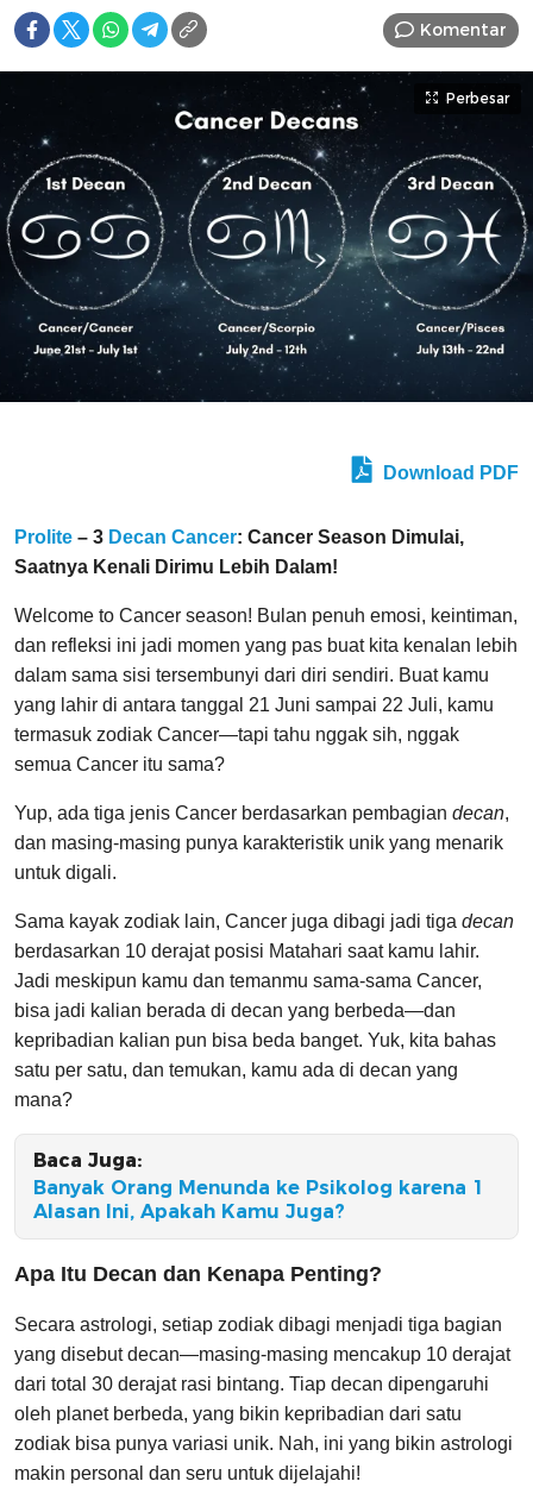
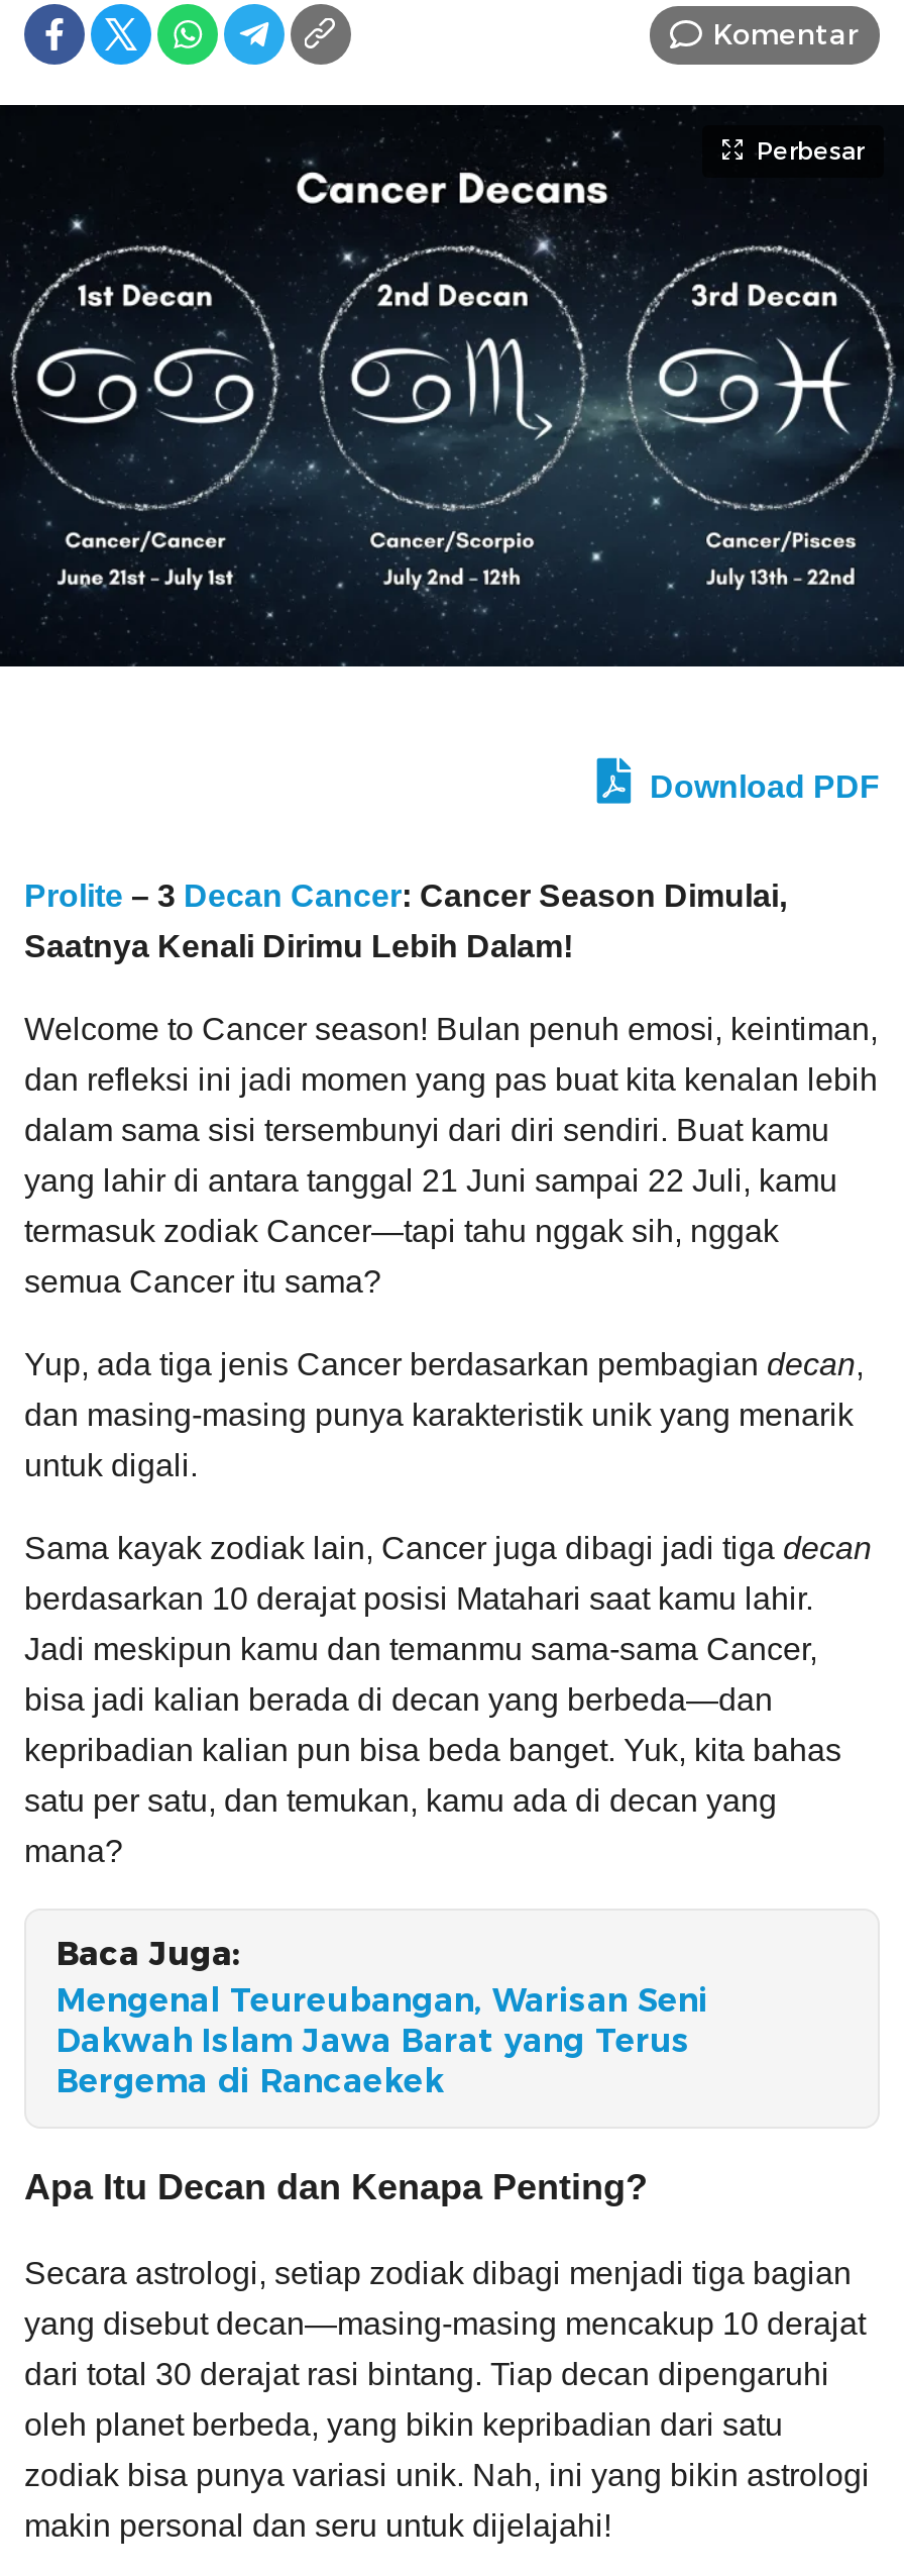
- Banyak Orang Menunda ke Psikolog karena 1
- Alasan Ini, Apakah Kamu Juga?
+ Mengenal Teureubangan, Warisan Seni
+ Dakwah Islam Jawa Barat yang Terus
+ Bergema di Rancaekek
